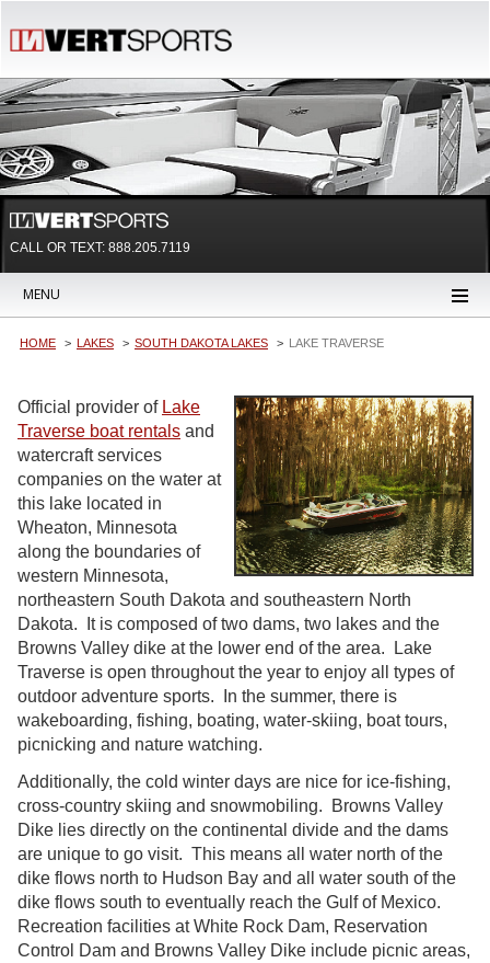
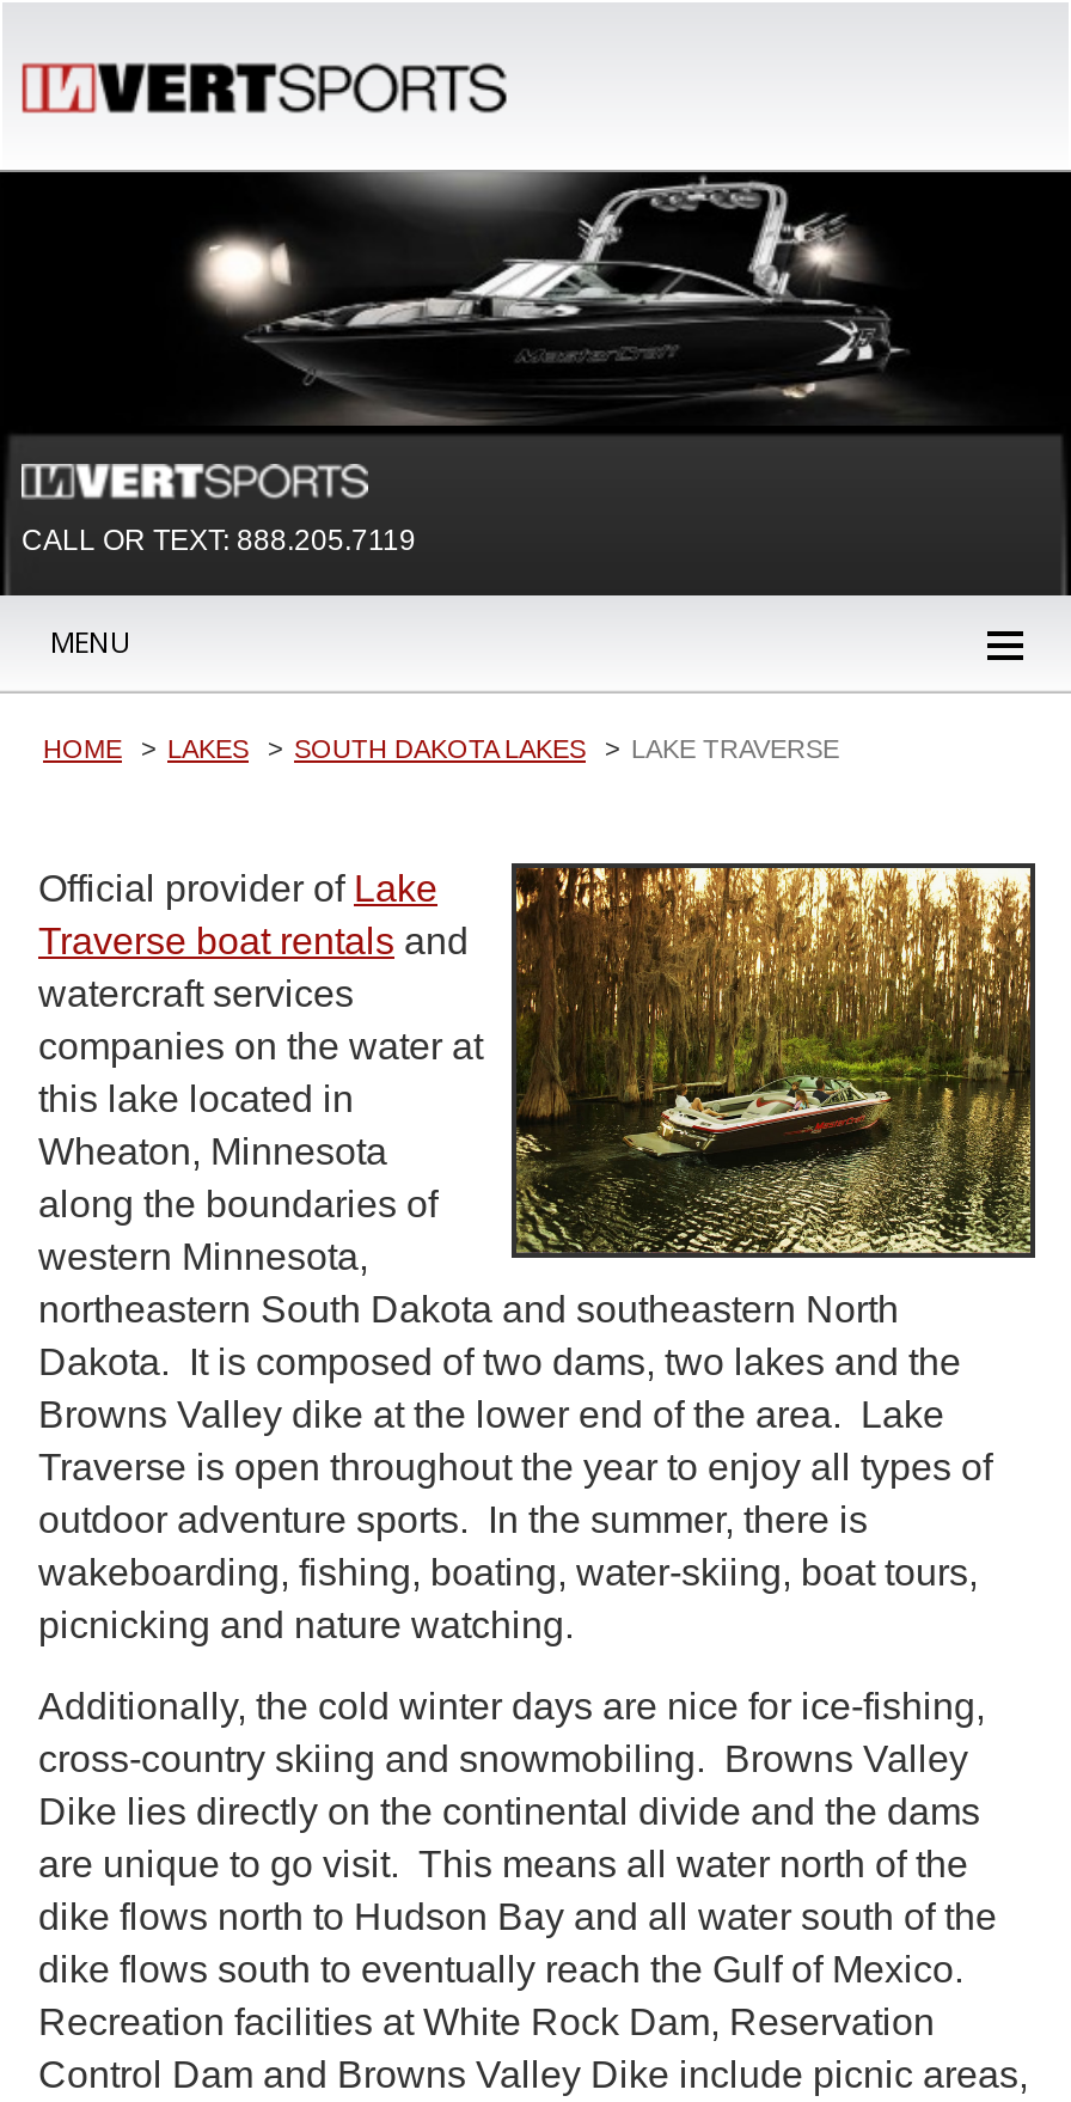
- [image]
+ [image]
